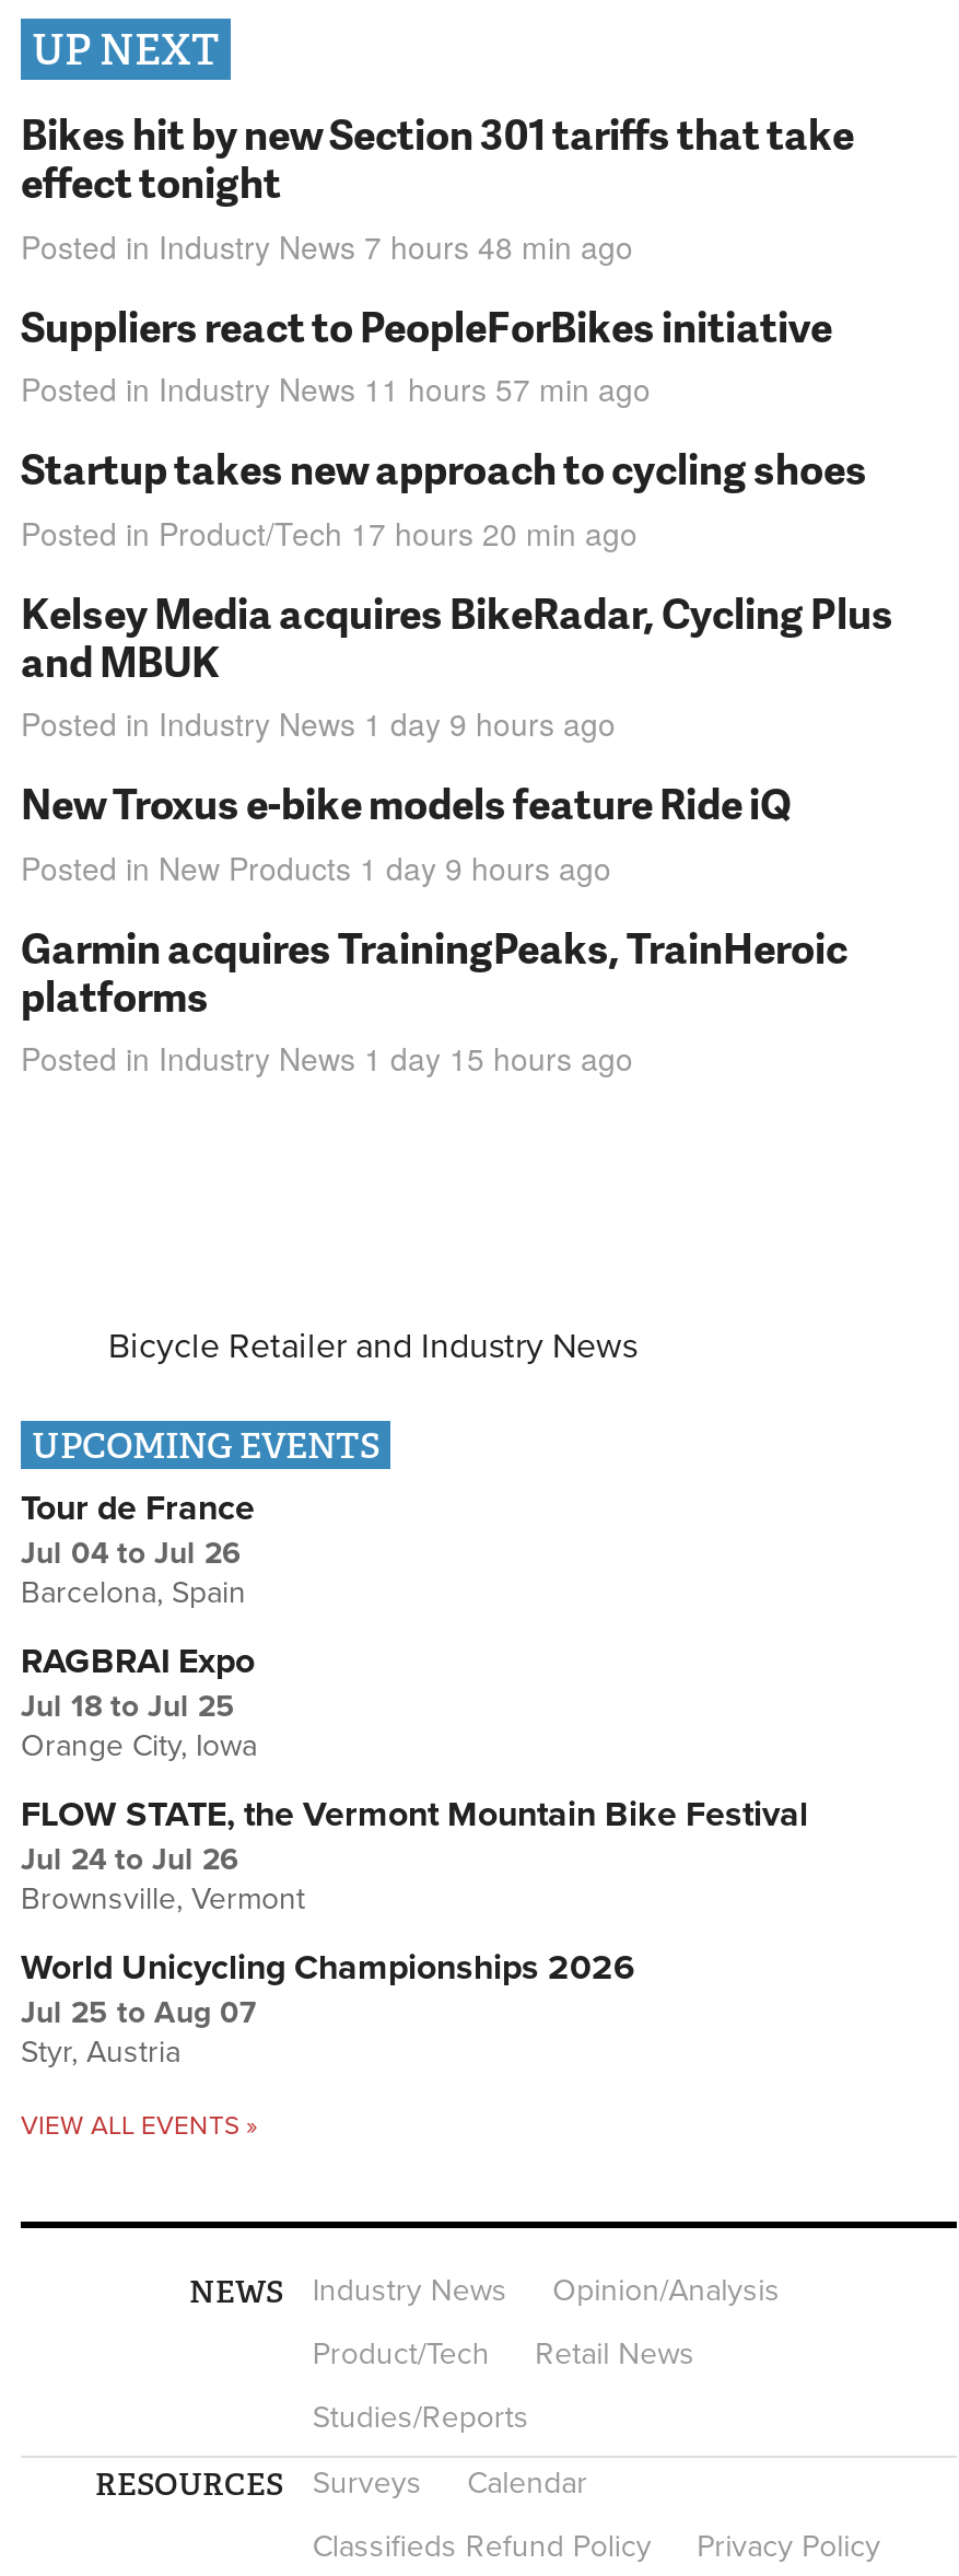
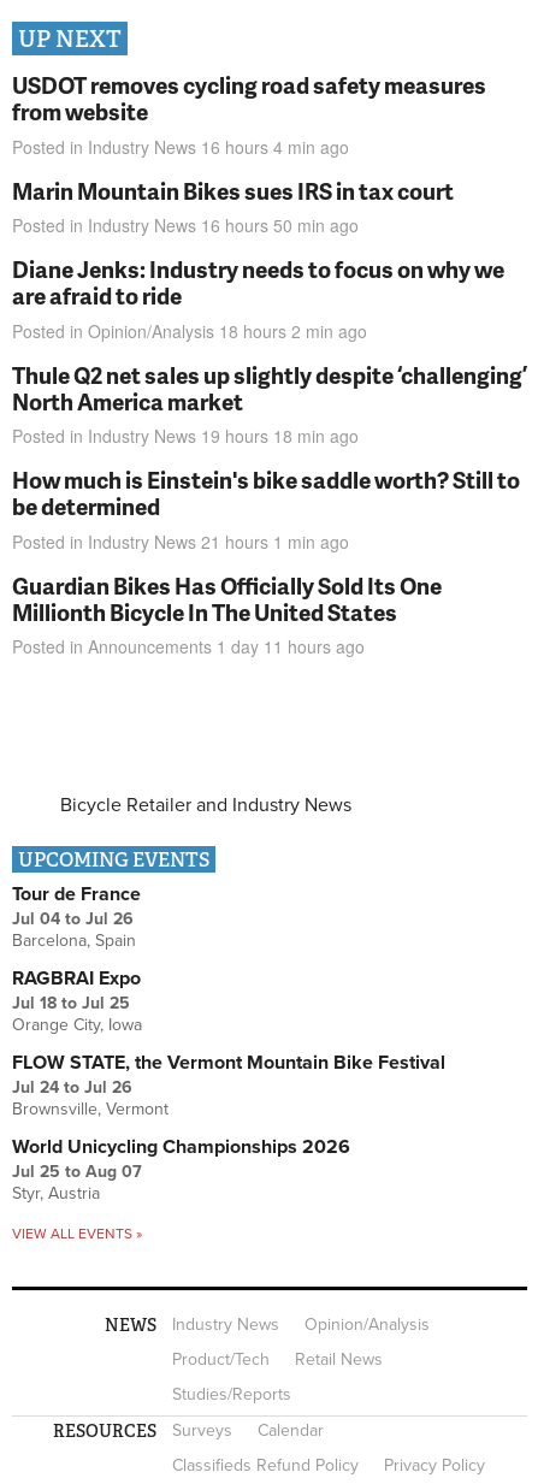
- Bikes hit by new Section 301 tariffs that take
- effect tonight
- Posted in Industry News 7 hours 48 min ago
+ USDOT removes cycling road safety measures
+ from website
+ Posted in Industry News 16 hours 4 min ago

- Suppliers react to PeopleForBikes initiative
- Posted in Industry News 11 hours 57 min ago
+ Marin Mountain Bikes sues IRS in tax court
+ Posted in Industry News 16 hours 50 min ago

- Startup takes new approach to cycling shoes
- Posted in Product/Tech 17 hours 20 min ago
+ Diane Jenks: Industry needs to focus on why we
+ are afraid to ride
+ Posted in Opinion/Analysis 18 hours 2 min ago

- Kelsey Media acquires BikeRadar, Cycling Plus
- and MBUK
- Posted in Industry News 1 day 9 hours ago
+ Thule Q2 net sales up slightly despite ‘challenging’
+ North America market
+ Posted in Industry News 19 hours 18 min ago

- New Troxus e-bike models feature Ride iQ
- Posted in New Products 1 day 9 hours ago
+ How much is Einstein's bike saddle worth? Still to
+ be determined
+ Posted in Industry News 21 hours 1 min ago

- Garmin acquires TrainingPeaks, TrainHeroic
- platforms
- Posted in Industry News 1 day 15 hours ago
+ Guardian Bikes Has Officially Sold Its One
+ Millionth Bicycle In The United States
+ Posted in Announcements 1 day 11 hours ago
